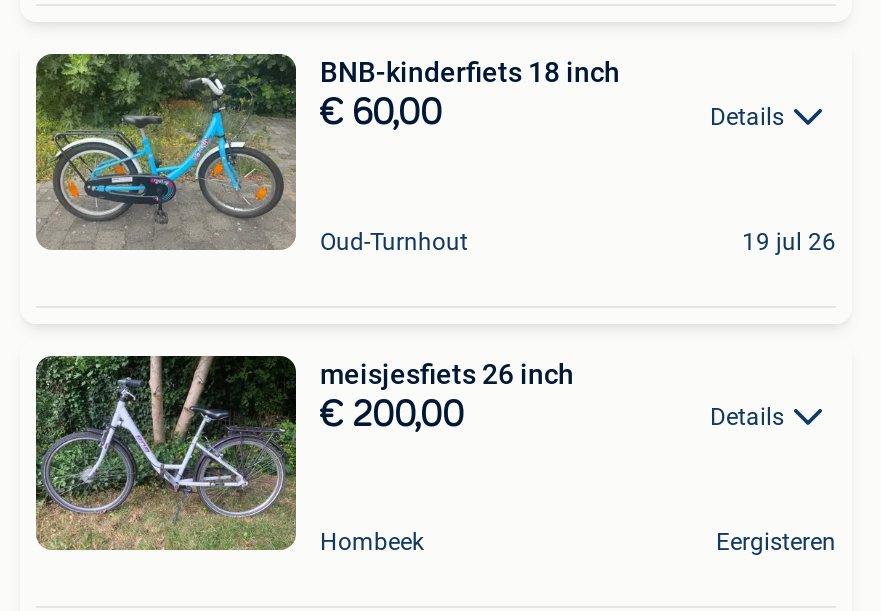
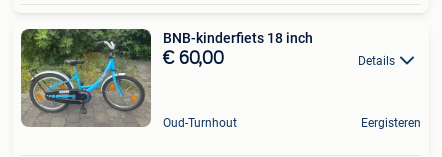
- 19 jul 26

- [image]
- meisjesfiets 26 inch
- € 200,00
- Details

- Hombeek
